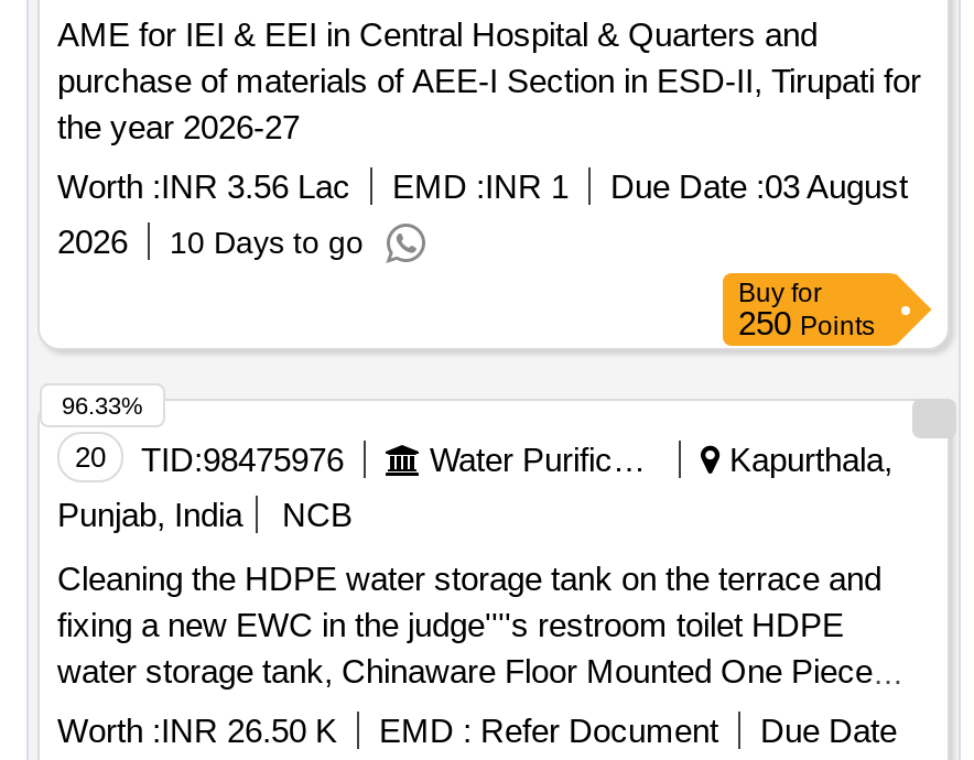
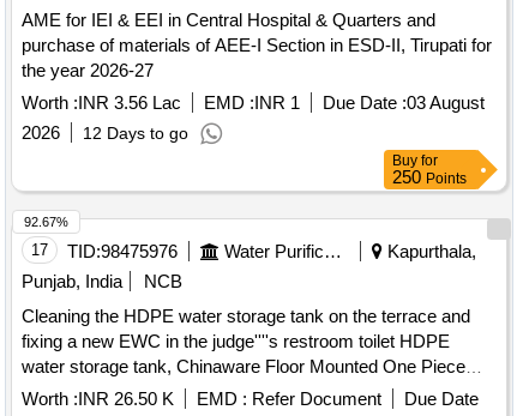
- 2026 10 Days to go
+ 2026 12 Days to go

- 96.33%
+ 92.67%

- 20 TID:98475976
+ 17 TID:98475976
